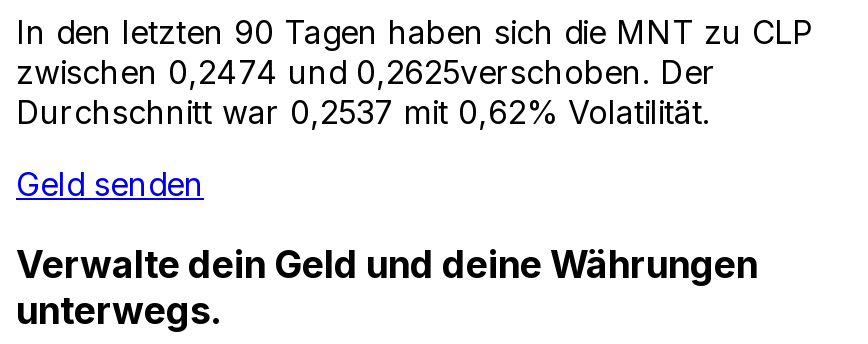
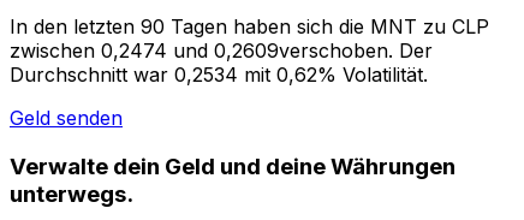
- zwischen 0,2474 und 0,2625verschoben. Der
+ zwischen 0,2474 und 0,2609verschoben. Der

- Durchschnitt war 0,2537 mit 0,62% Volatilität.
+ Durchschnitt war 0,2534 mit 0,62% Volatilität.
